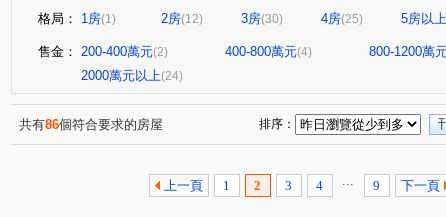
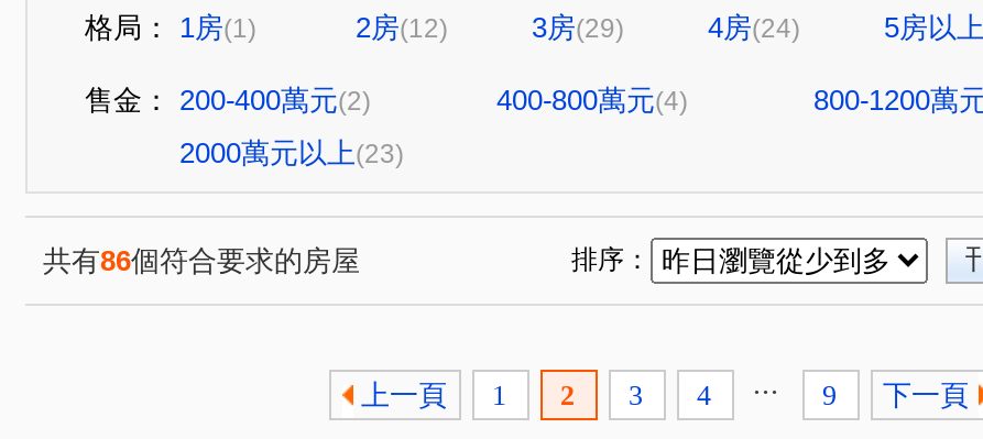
- 3房(30)
+ 3房(29)

- 4房(25)
+ 4房(24)

- 2000萬元以上(24)
+ 2000萬元以上(23)
